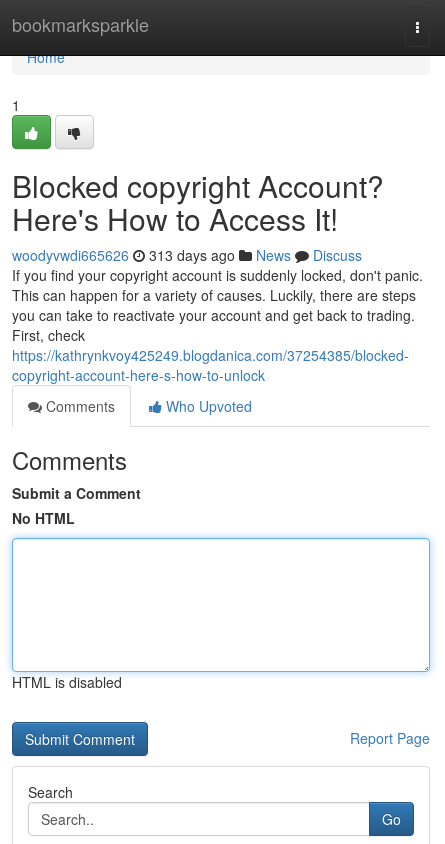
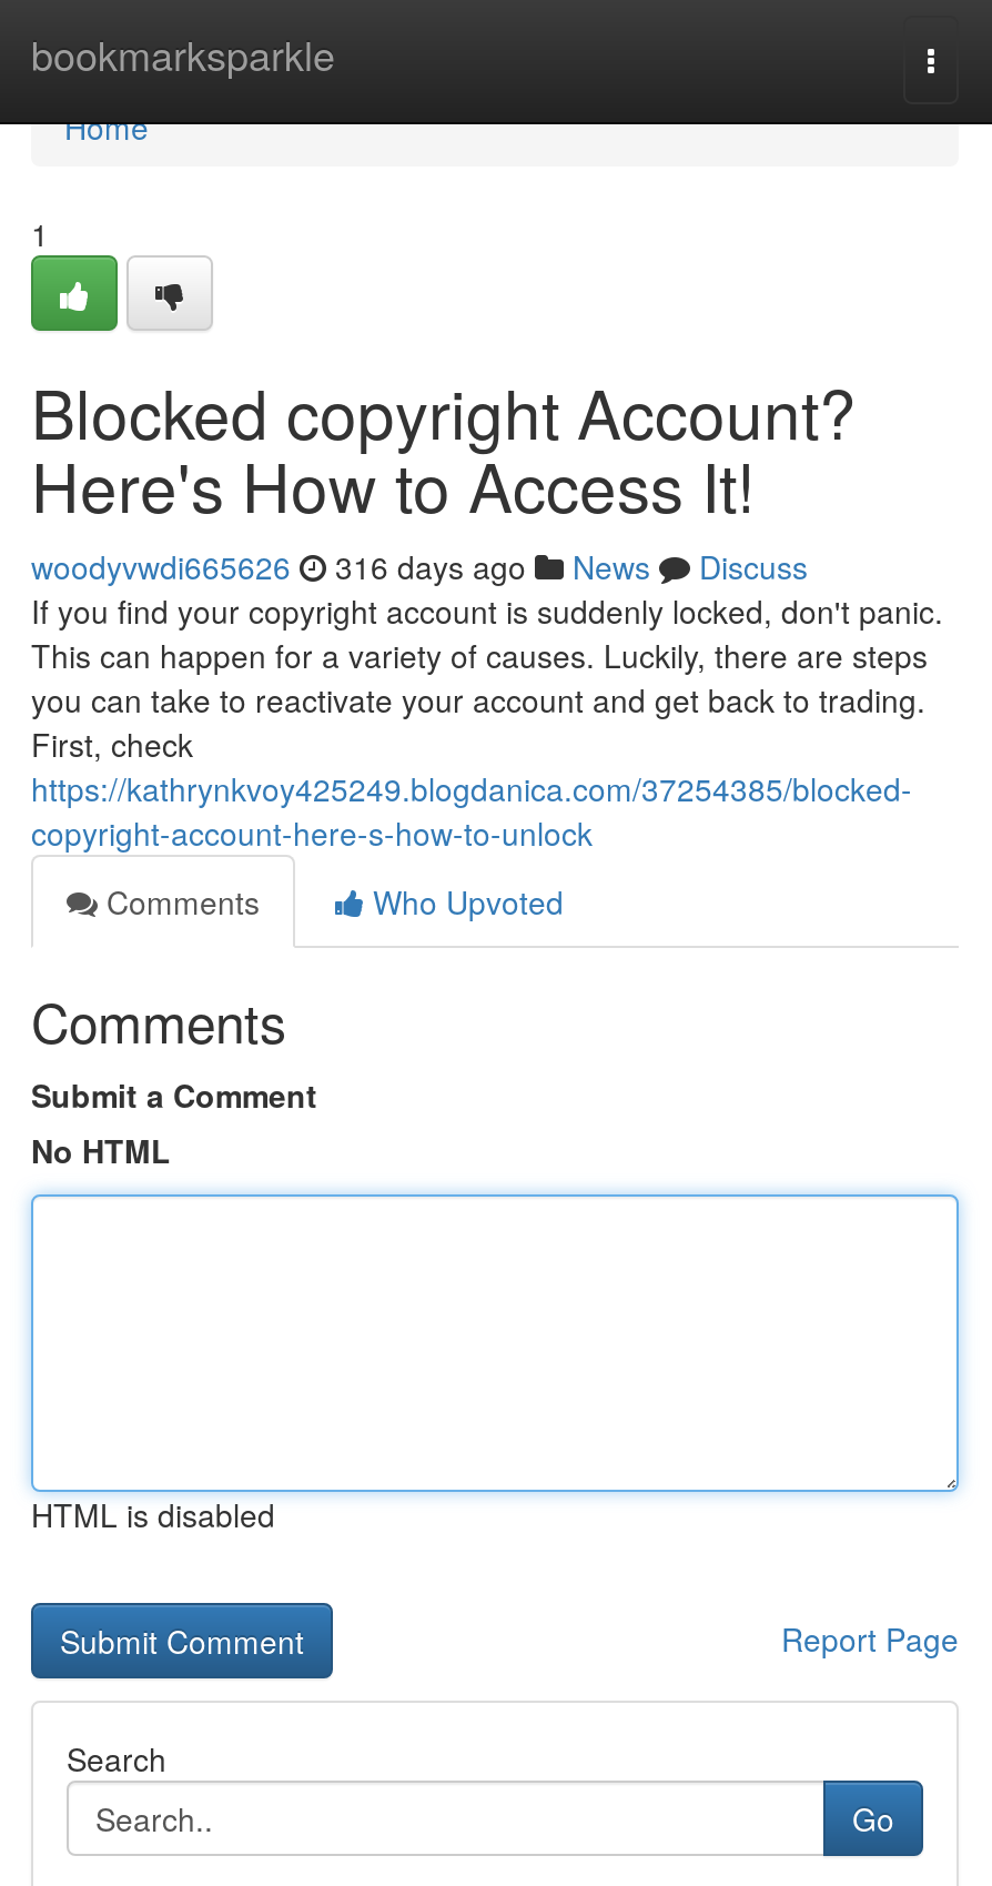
- woodyvwdi665626 313 days ago News Discuss
+ woodyvwdi665626 316 days ago News Discuss
